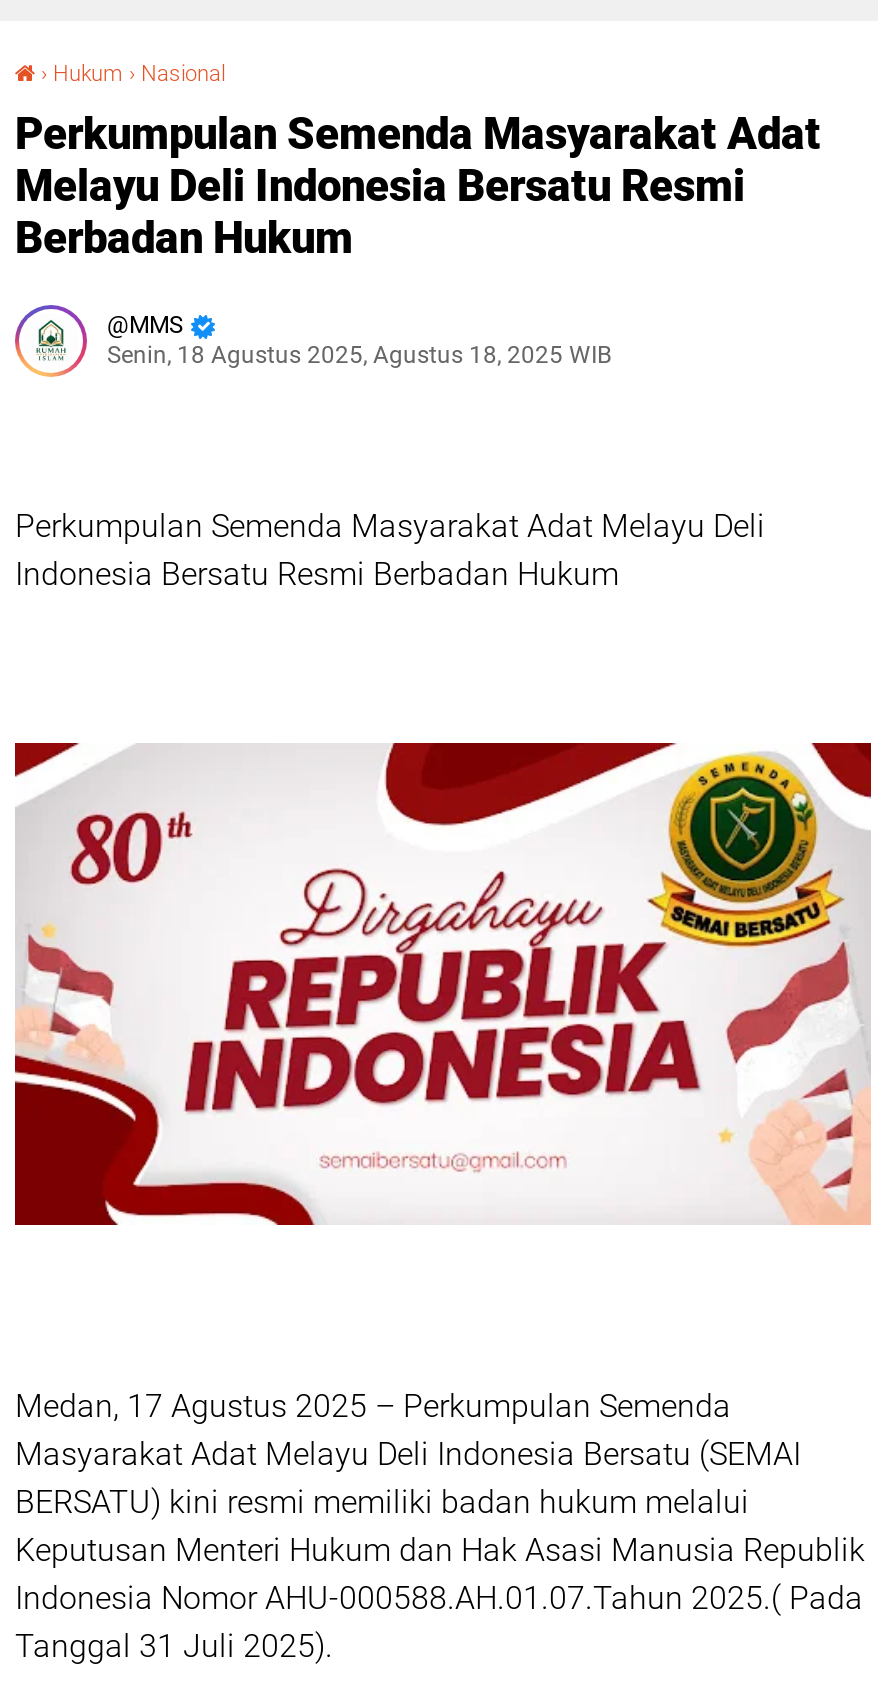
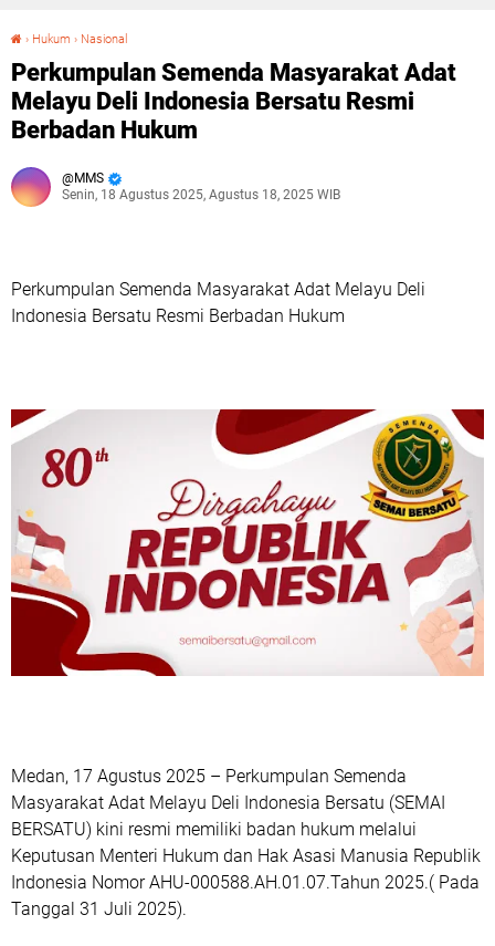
- [image]
+ [image]
